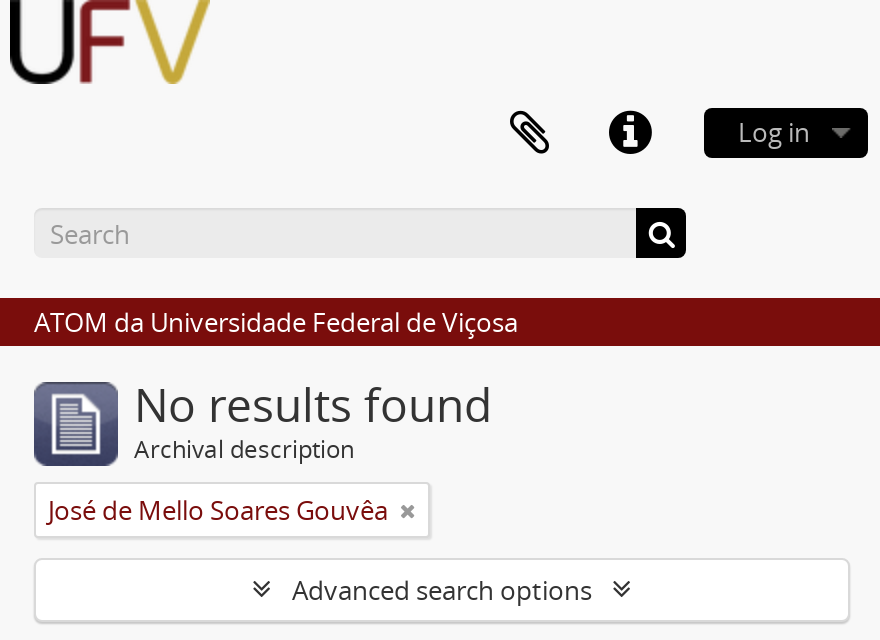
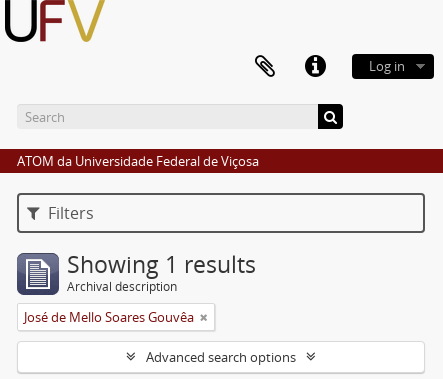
- No results found
+ Filters
+ Showing 1 results
